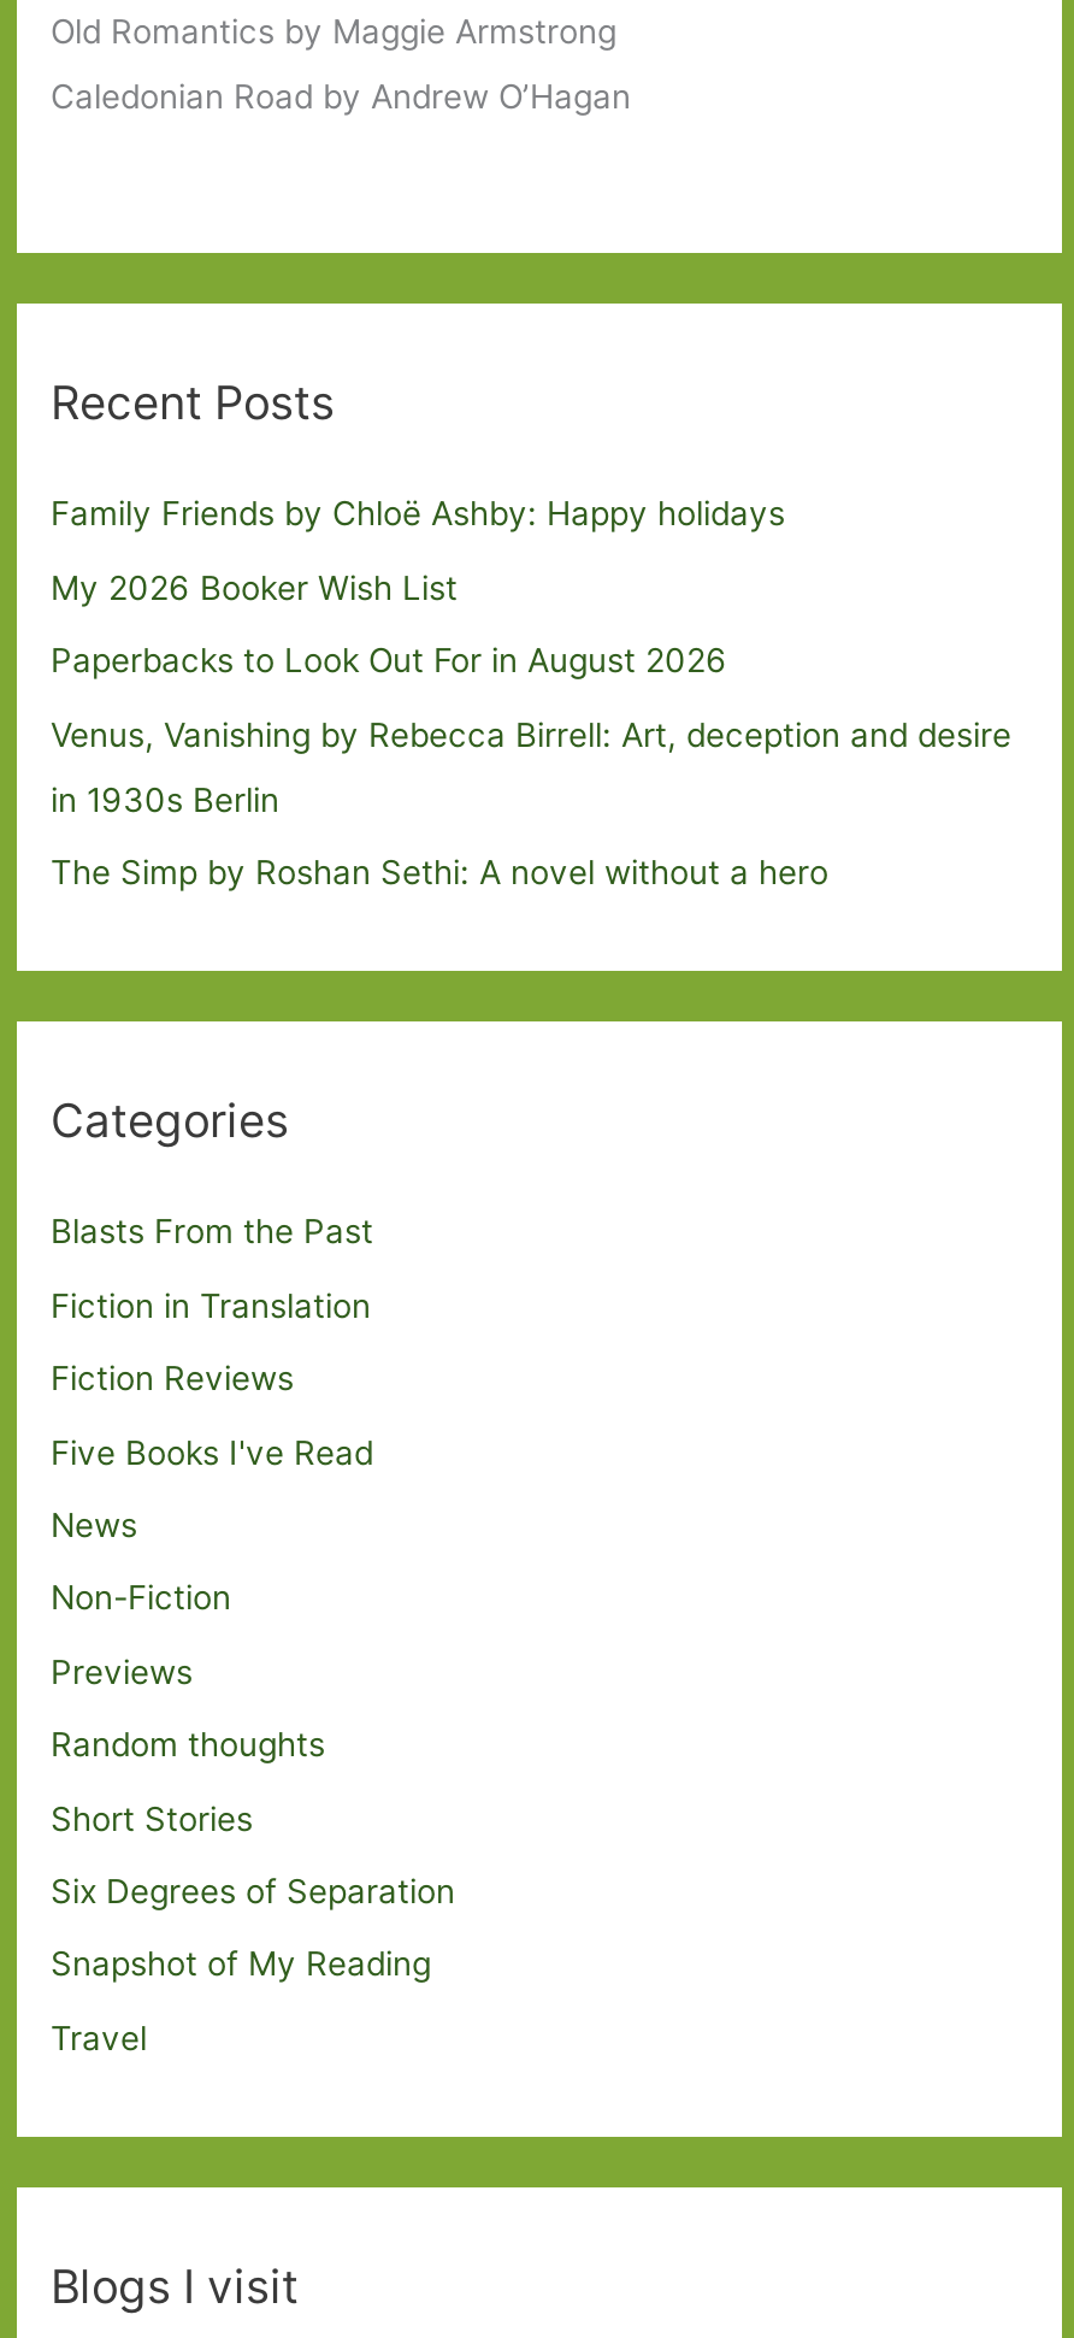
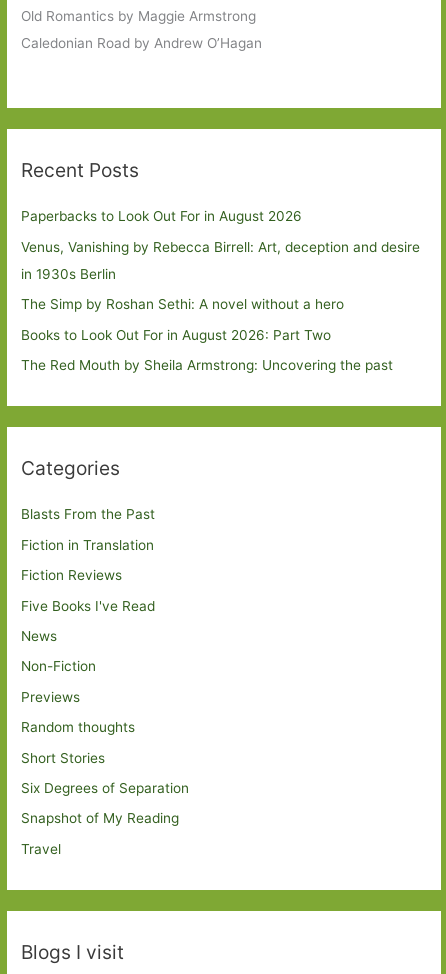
- Family Friends by Chloë Ashby: Happy holidays
- My 2026 Booker Wish List

moved up: Paperbacks to Look Out For in August 2026 | Venus, Vanishing by Rebecca Birrell: Art, deception and desire | in 1930s Berlin | The Simp by Roshan Sethi: A novel without a hero

+ Books to Look Out For in August 2026: Part Two
+ The Red Mouth by Sheila Armstrong: Uncovering the past
